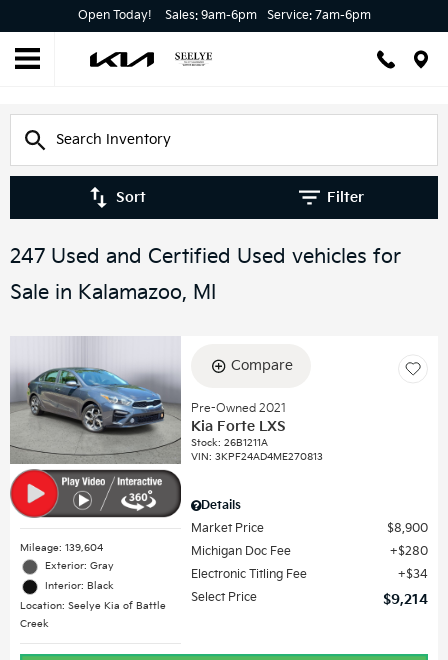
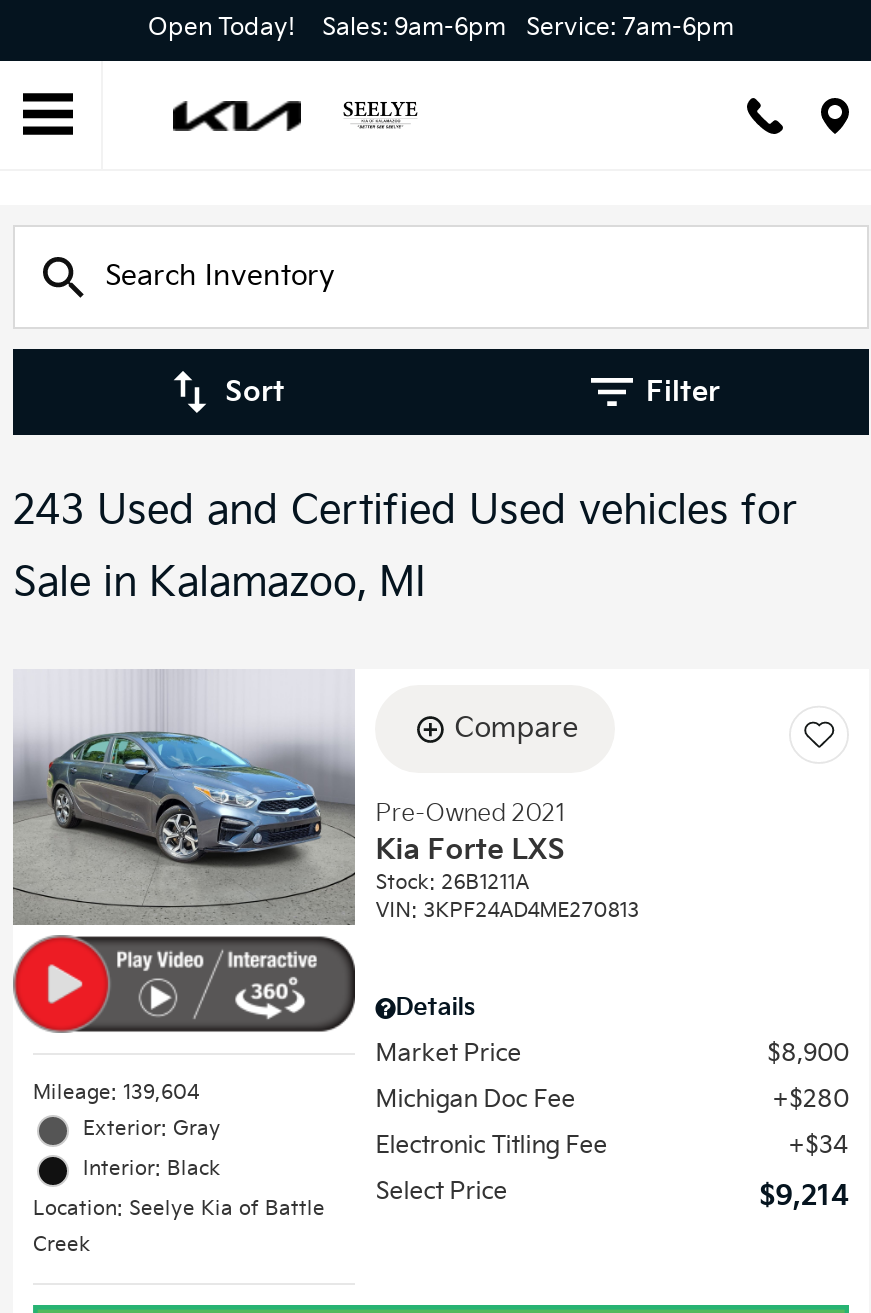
- 247 Used and Certified Used vehicles for
+ 243 Used and Certified Used vehicles for
